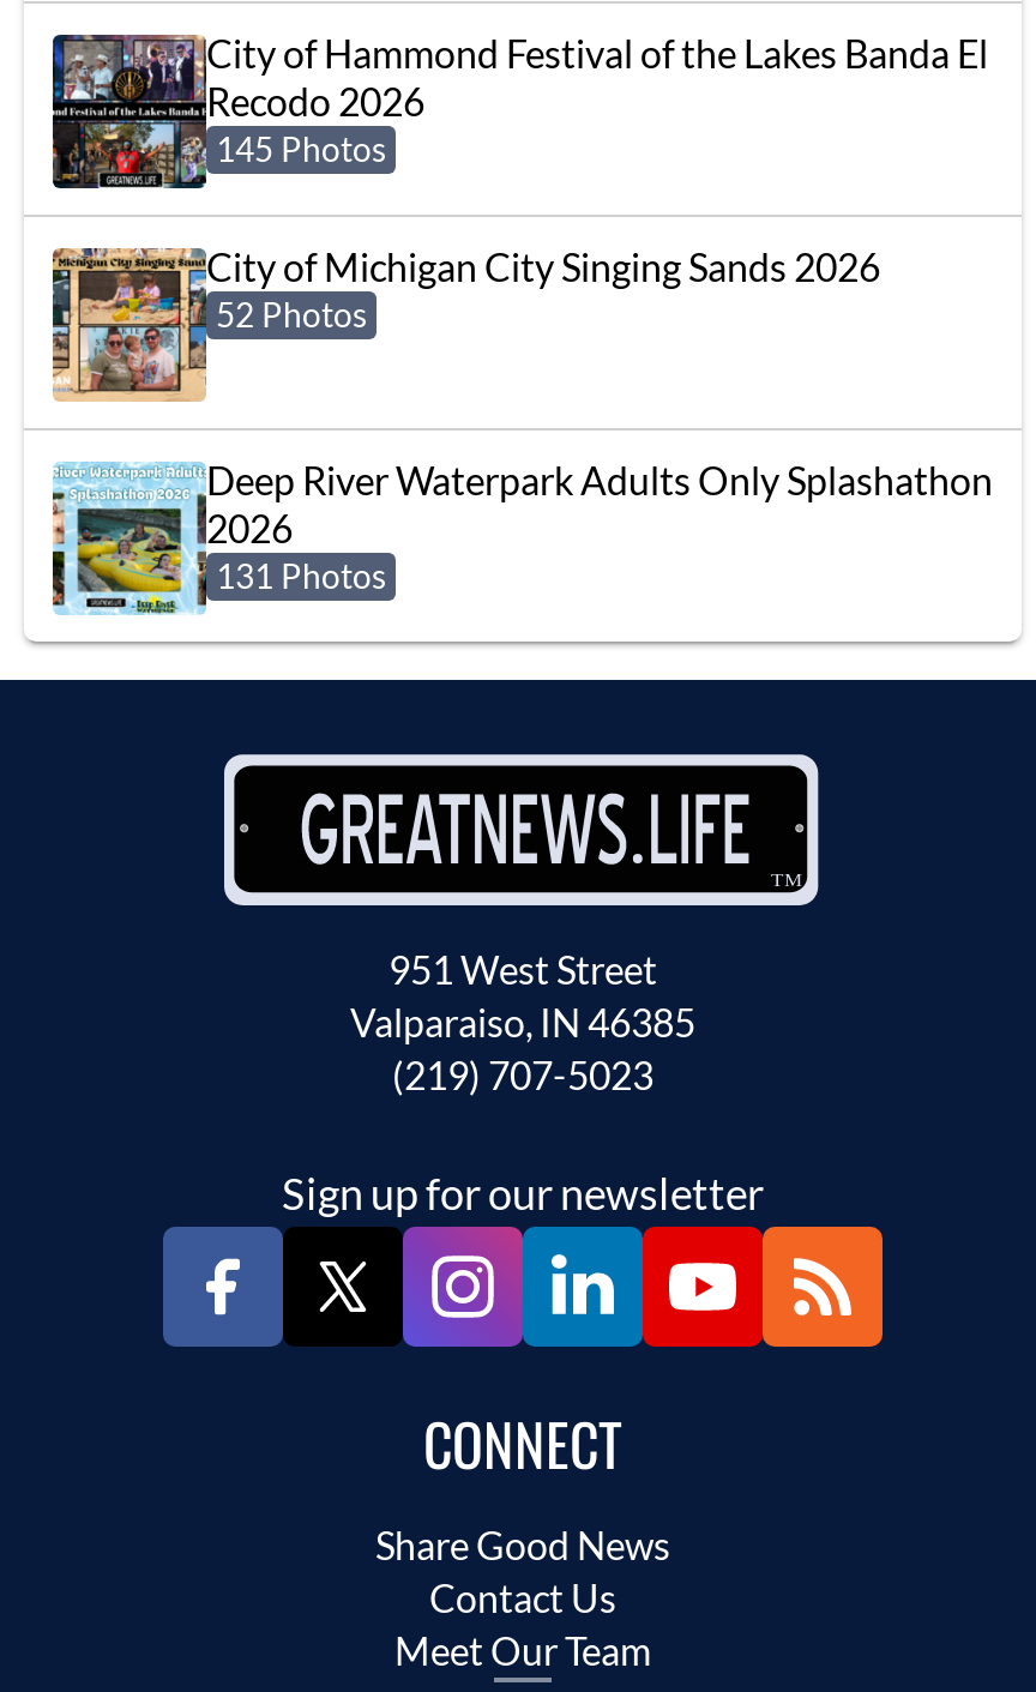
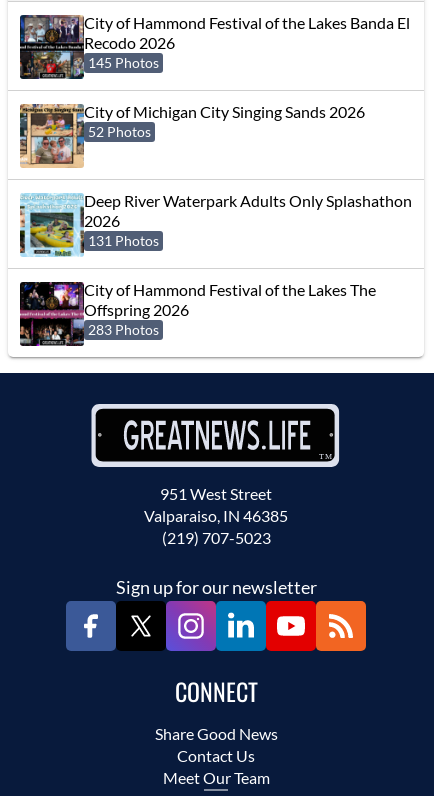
+ [image]
+ City of Hammond Festival of the Lakes The
+ Offspring 2026
+ 283 Photos
